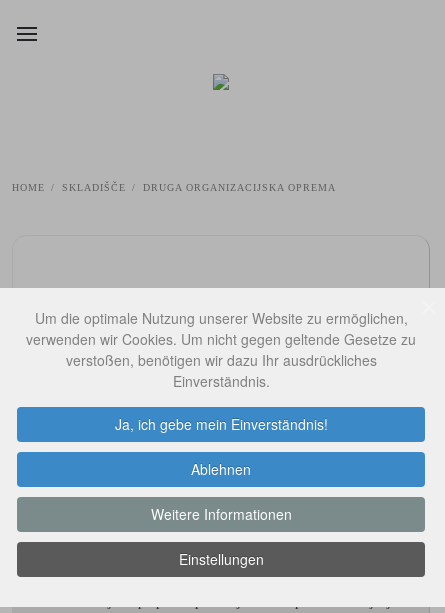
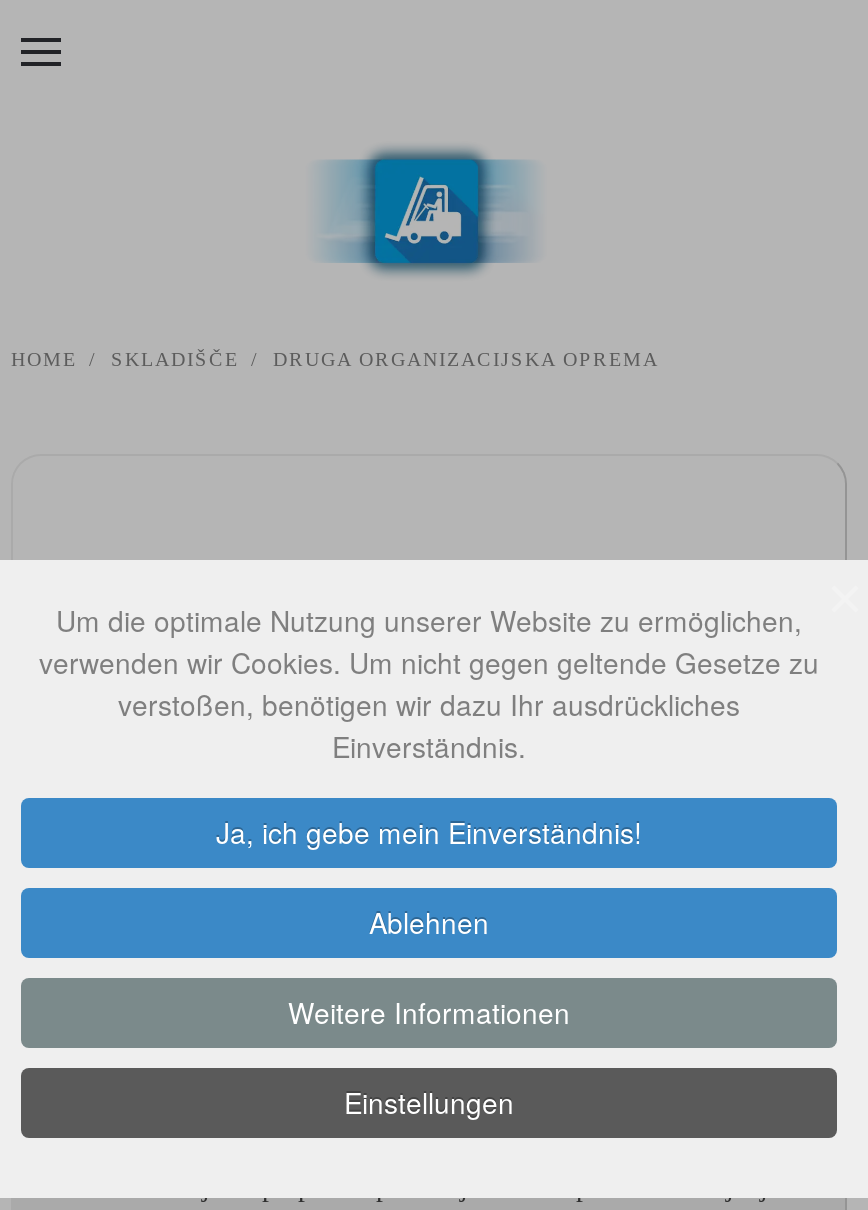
+ [image]
